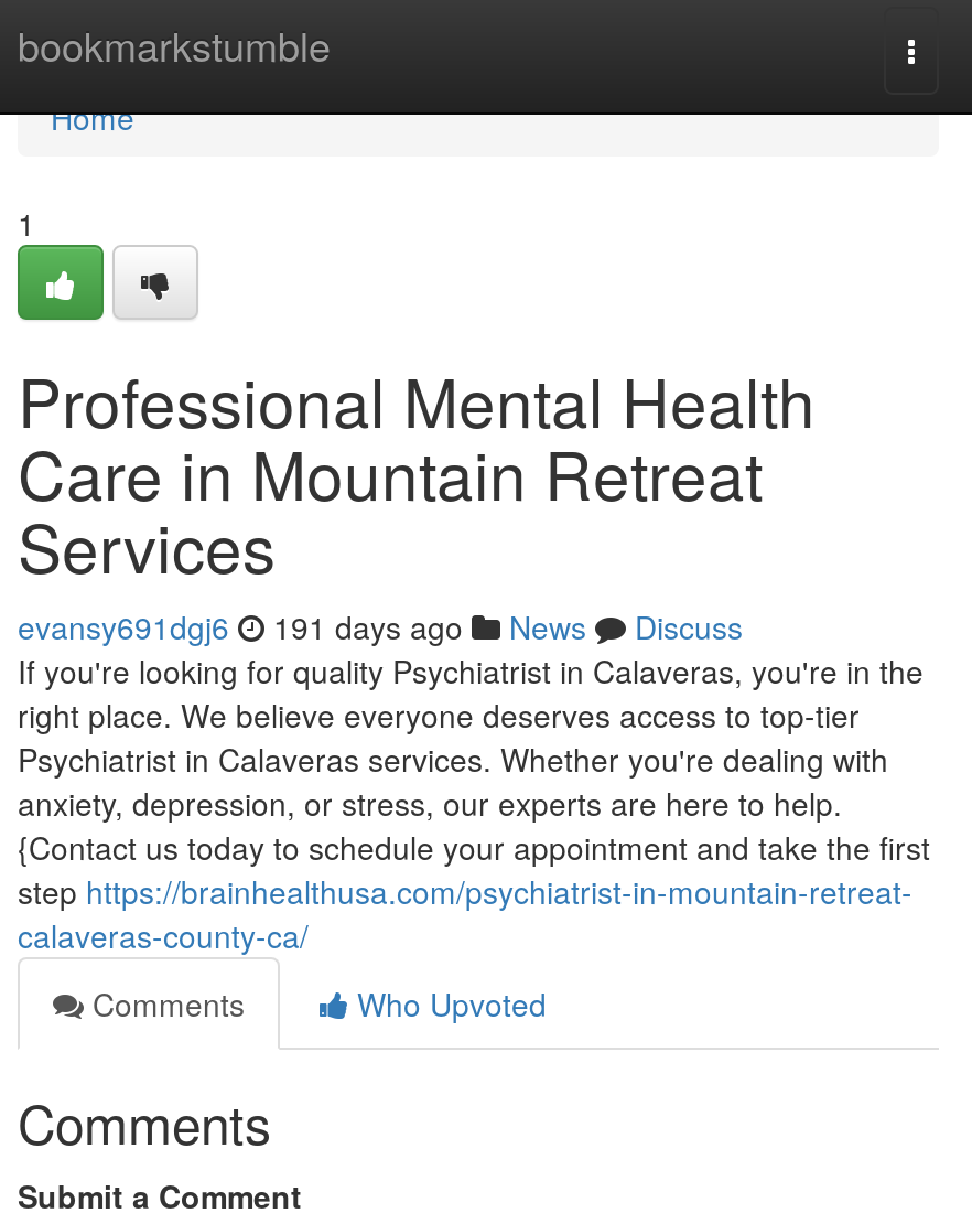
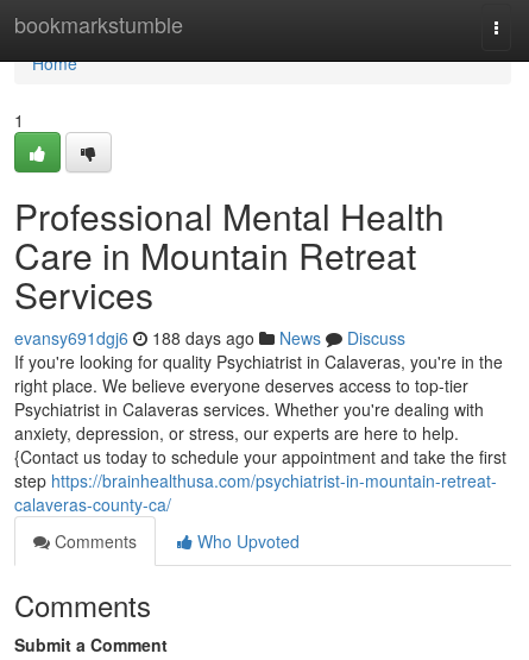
- evansy691dgj6 191 days ago News Discuss
+ evansy691dgj6 188 days ago News Discuss
